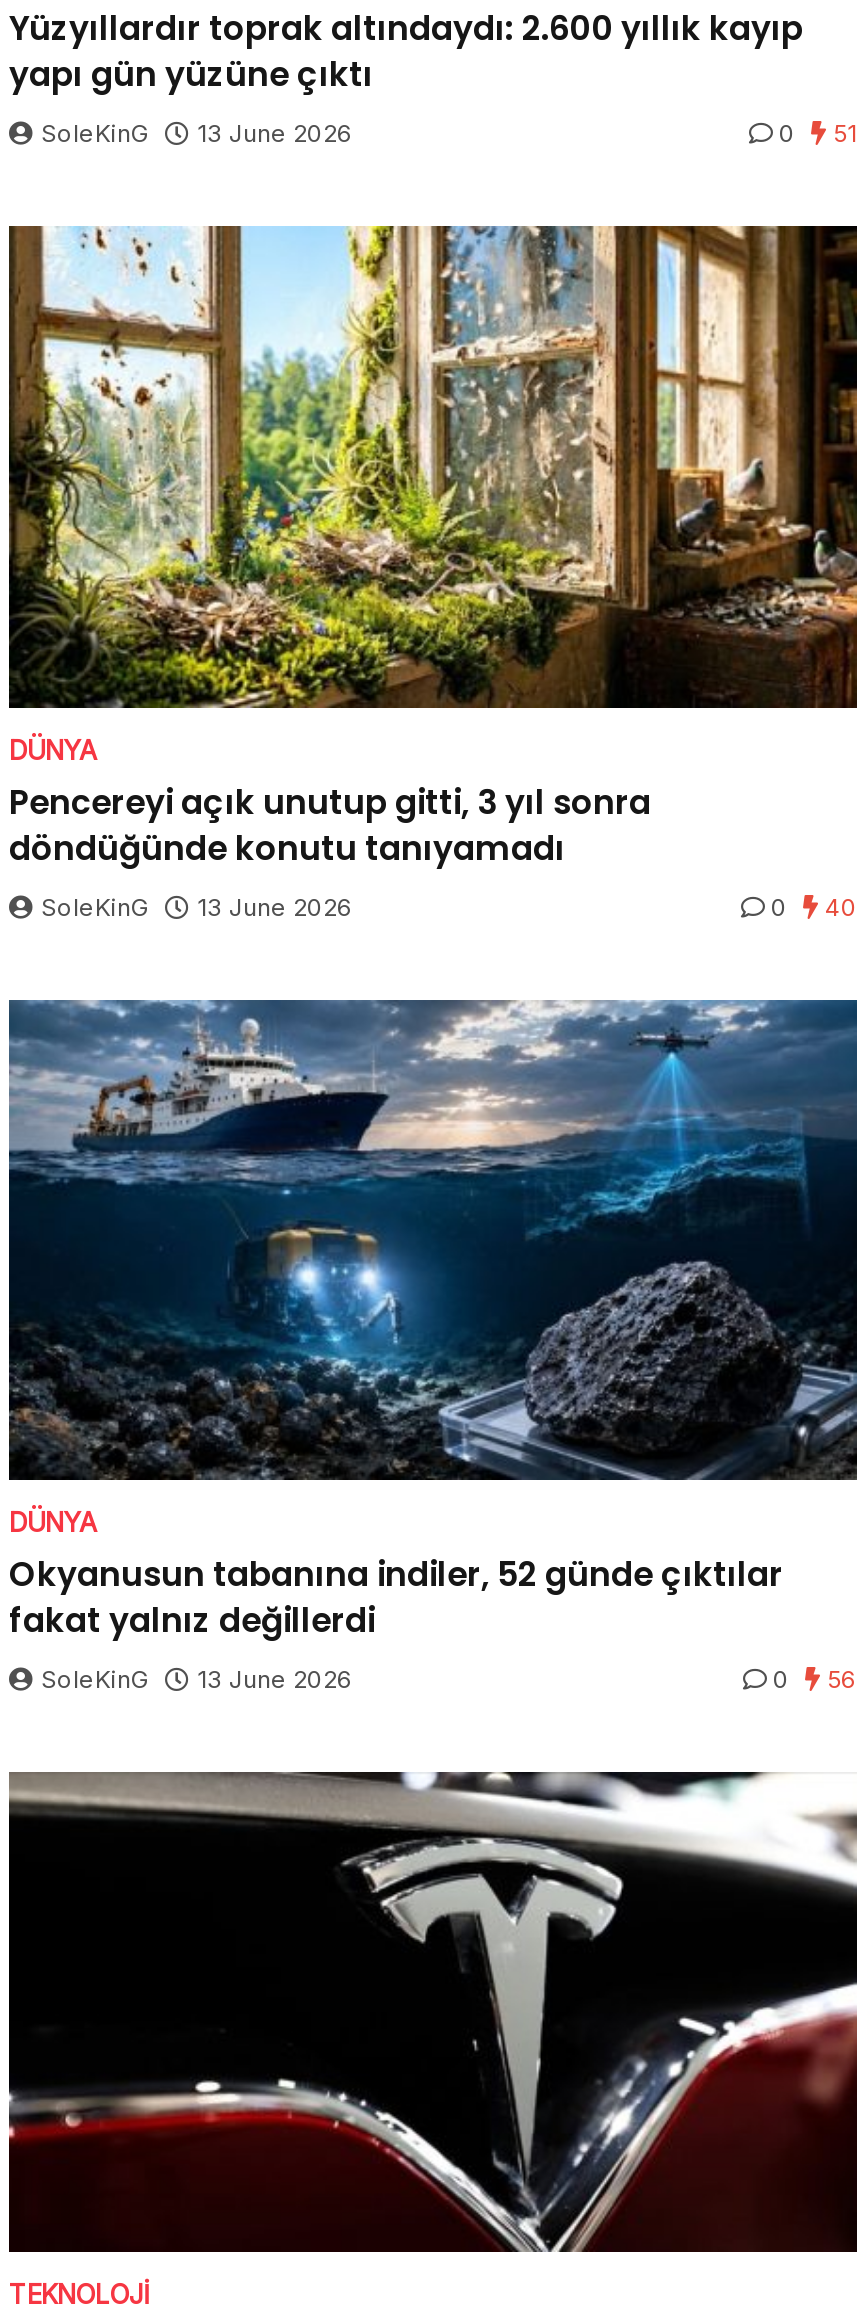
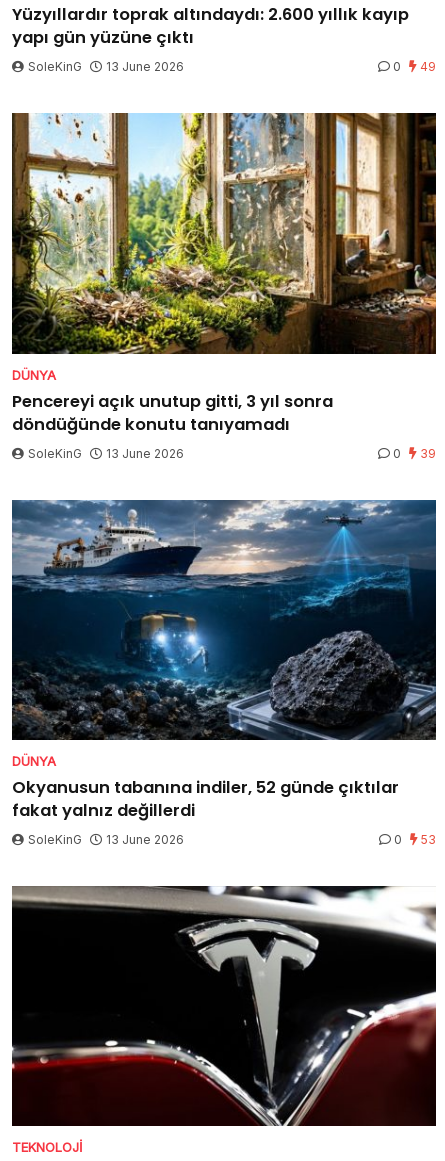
- 0 51
+ 0 49

- 0 40
+ 0 39

- 0 56
+ 0 53
